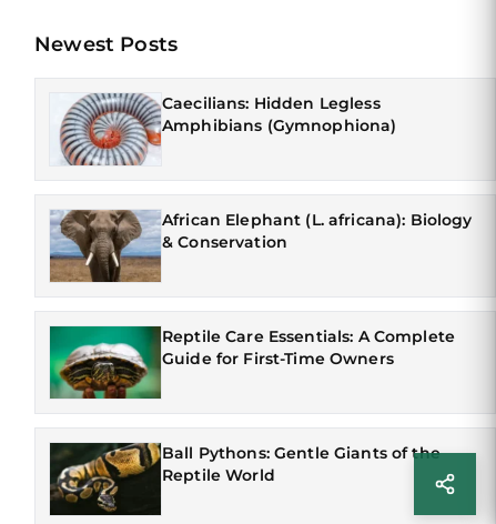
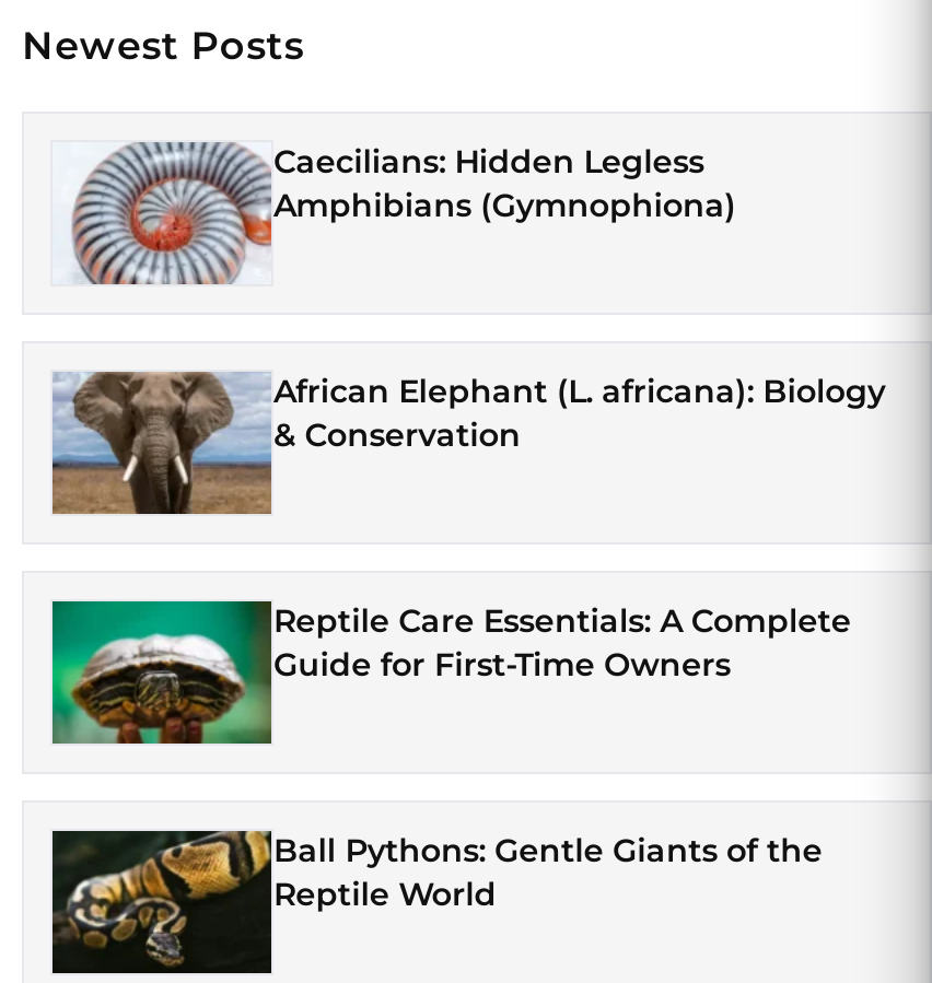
- [image]
